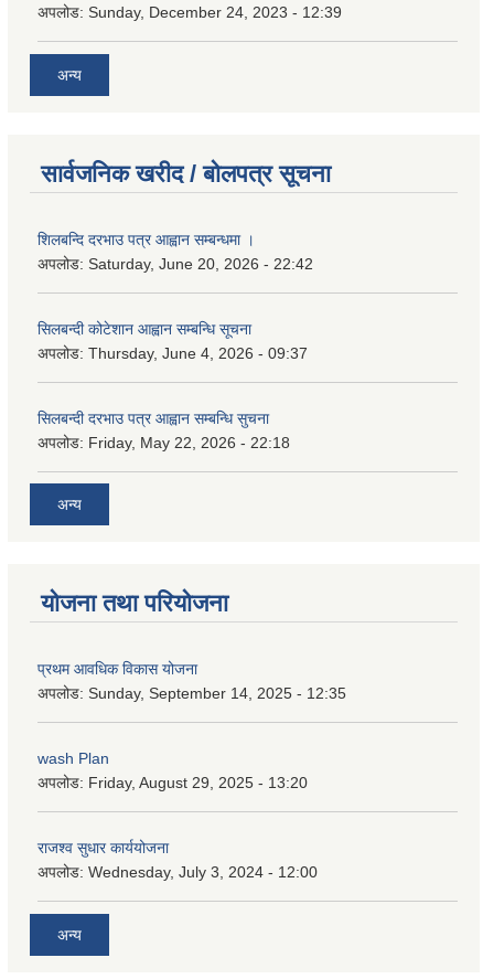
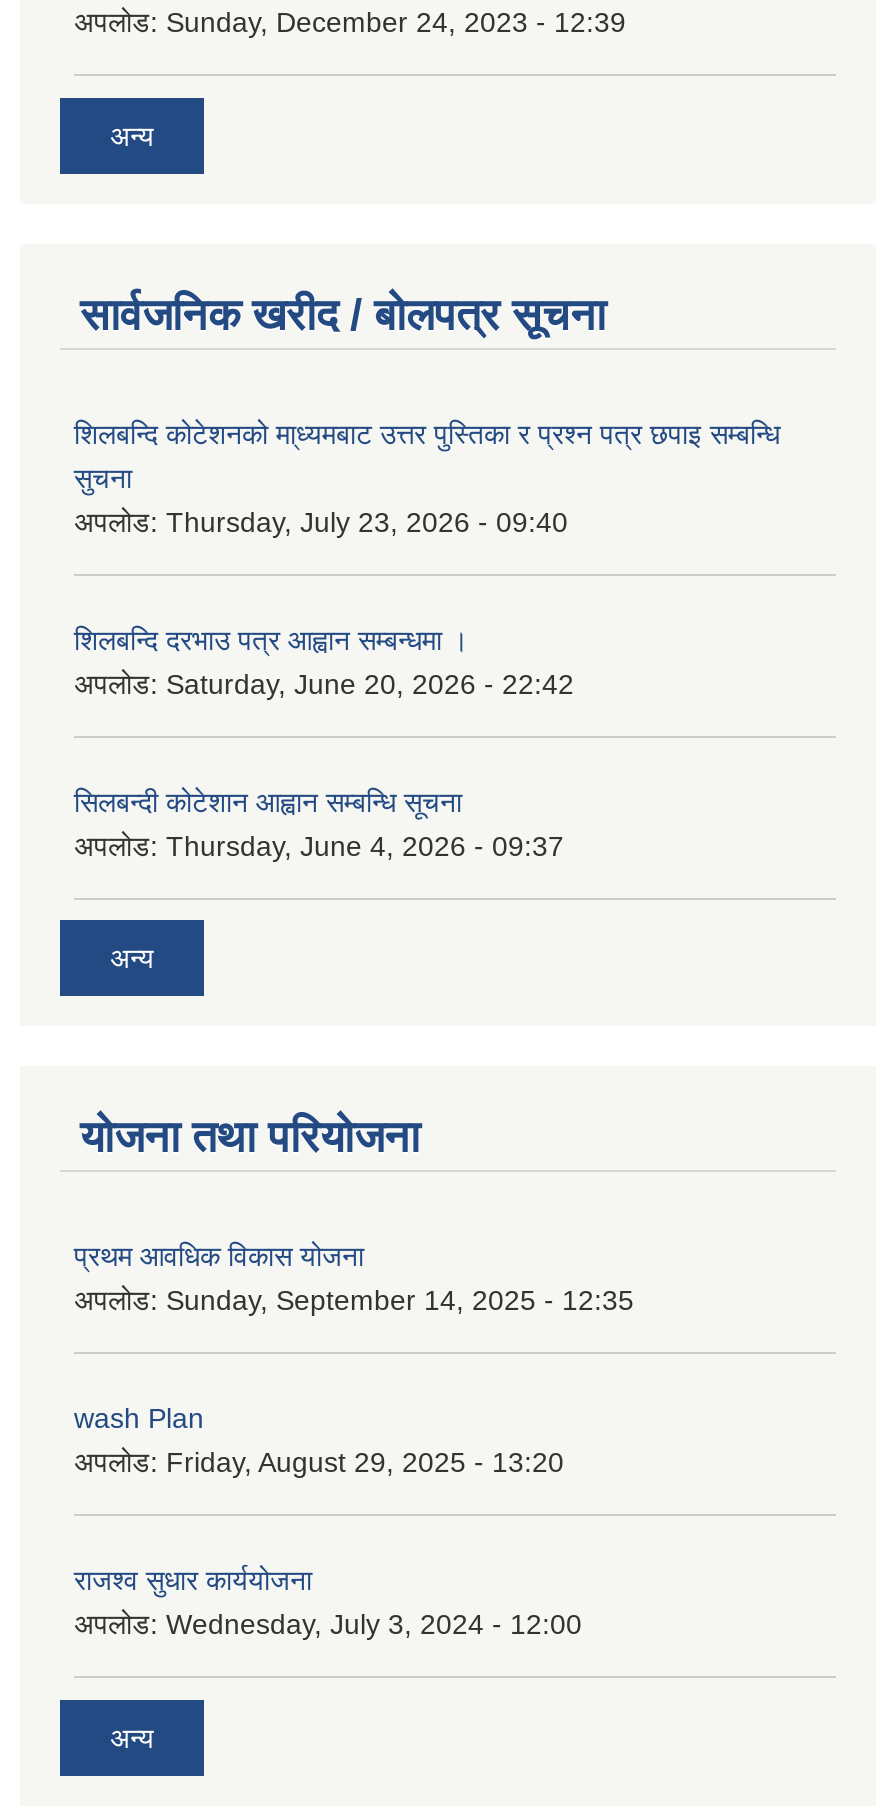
+ शिलबन्दि कोटेशनको मा्ध्यमबाट उत्तर पुस्तिका र प्रश्न पत्र छपाइ सम्बन्धि
+ सुचना
+ अपलोड: Thursday, July 23, 2026 - 09:40

moved down: शिलबन्दि दरभाउ पत्र आह्वान सम्बन्धमा । | अपलोड: Saturday, June 20, 2026 - 22:42 | सिलबन्दी कोटेशान आह्वान सम्बन्धि सूचना | अपलोड: Thursday, June 4, 2026 - 09:37

- सिलबन्दी दरभाउ पत्र आह्वान सम्बन्धि सुचना
- अपलोड: Friday, May 22, 2026 - 22:18
